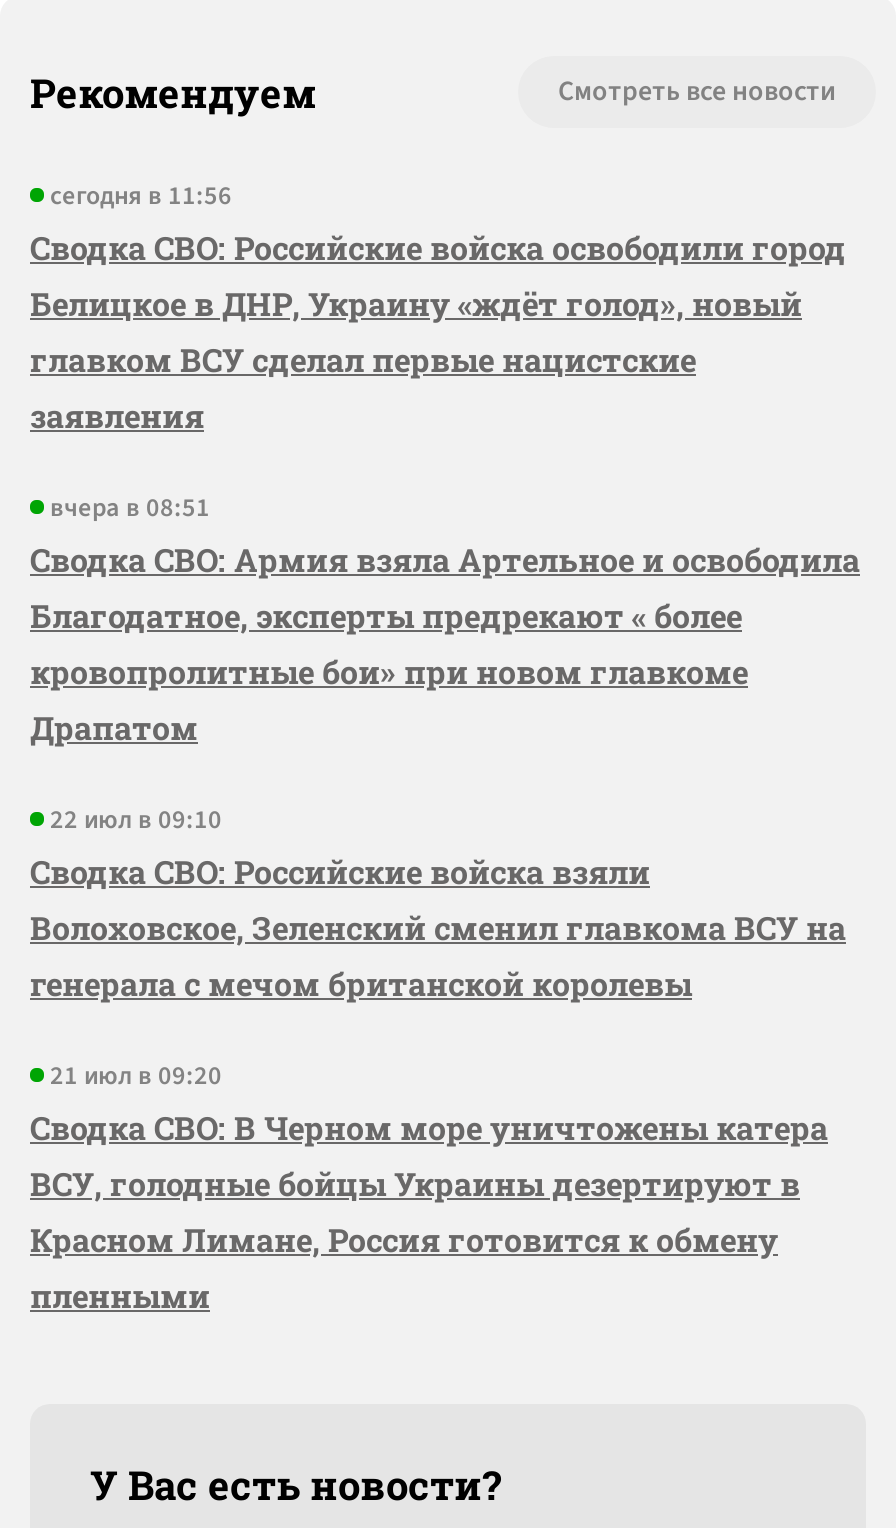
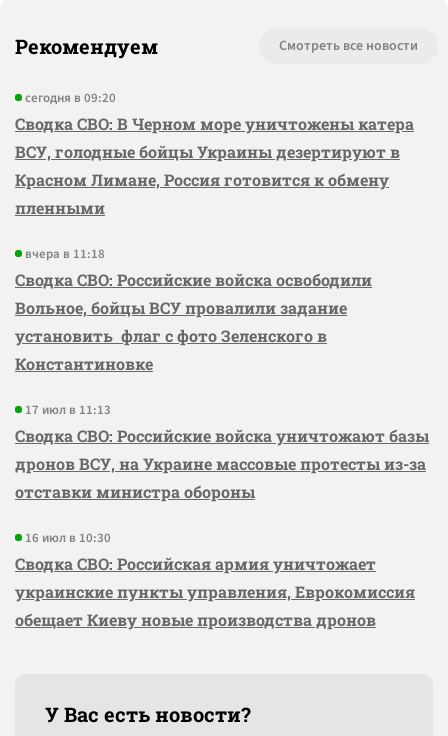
- сегодня в 11:56
- Сводка СВО: Российские войска освободили город
- Белицкое в ДНР, Украину «ждёт голод», новый
- главком ВСУ сделал первые нацистские
- заявления
- вчера в 08:51
- Сводка СВО: Армия взяла Артельное и освободила
- Благодатное, эксперты предрекают « более
- кровопролитные бои» при новом главкоме
- Драпатом
- 22 июл в 09:10
- Сводка СВО: Российские войска взяли
- Волоховское, Зеленский сменил главкома ВСУ на
- генерала с мечом британской королевы
- 21 июл в 09:20
+ сегодня в 09:20

moved up: Сводка СВО: В Черном море уничтожены катера | ВСУ, голодные бойцы Украины дезертируют в | Красном Лимане, Россия готовится к обмену | пленными

+ вчера в 11:18
+ Сводка СВО: Российские войска освободили
+ Вольное, бойцы ВСУ провалили задание
+ установить флаг с фото Зеленского в
+ Константиновке
+ 17 июл в 11:13
+ Сводка СВО: Российские войска уничтожают базы
+ дронов ВСУ, на Украине массовые протесты из-за
+ отставки министра обороны
+ 16 июл в 10:30
+ Сводка СВО: Российская армия уничтожает
+ украинские пункты управления, Еврокомиссия
+ обещает Киеву новые производства дронов
